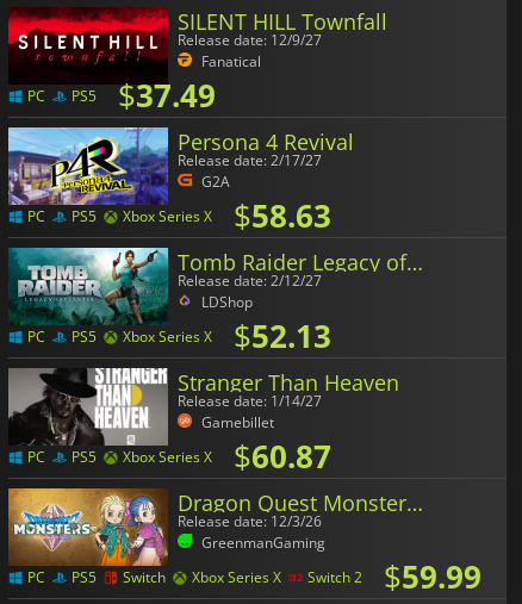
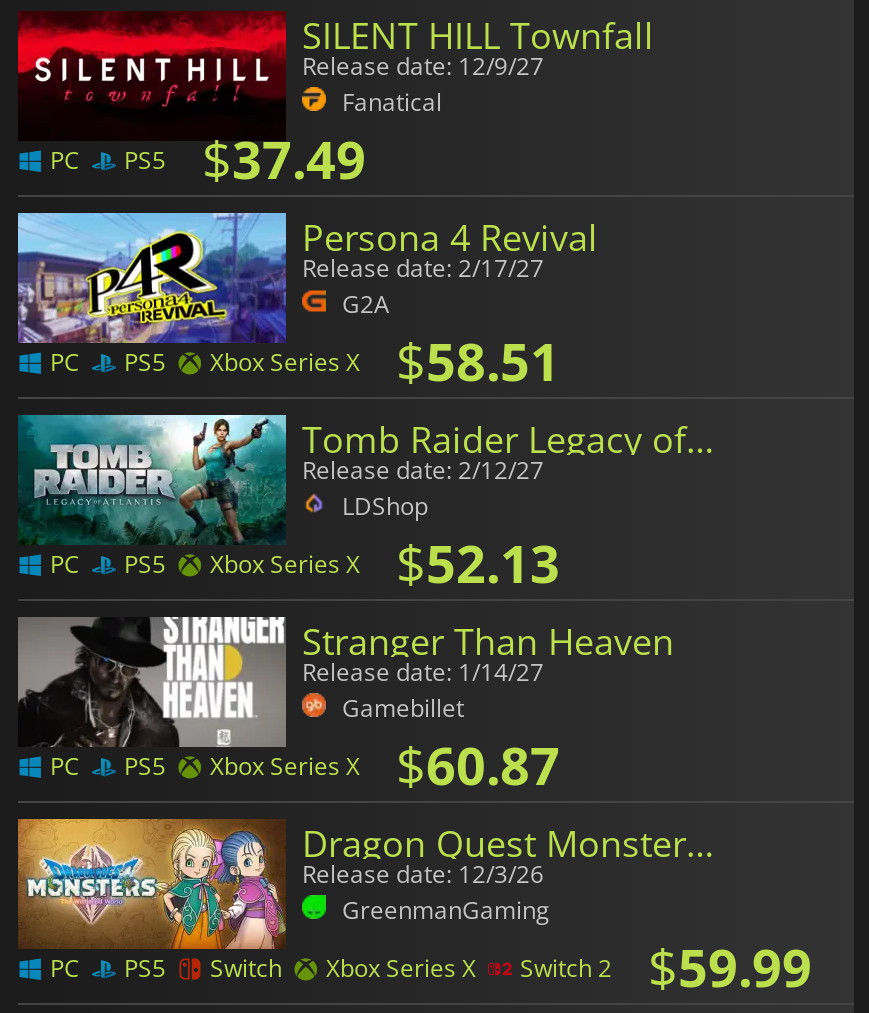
- PC PS5 Xbox Series X $58.63
+ PC PS5 Xbox Series X $58.51
